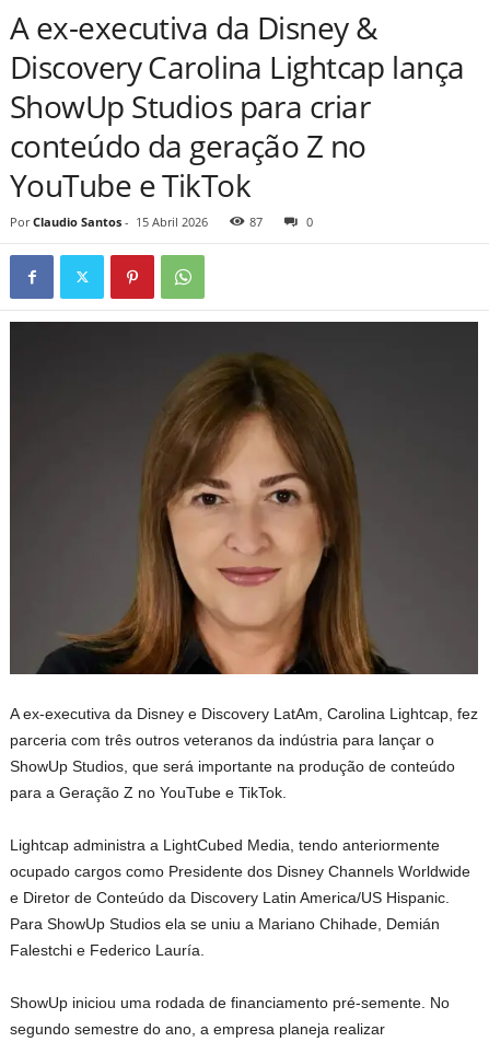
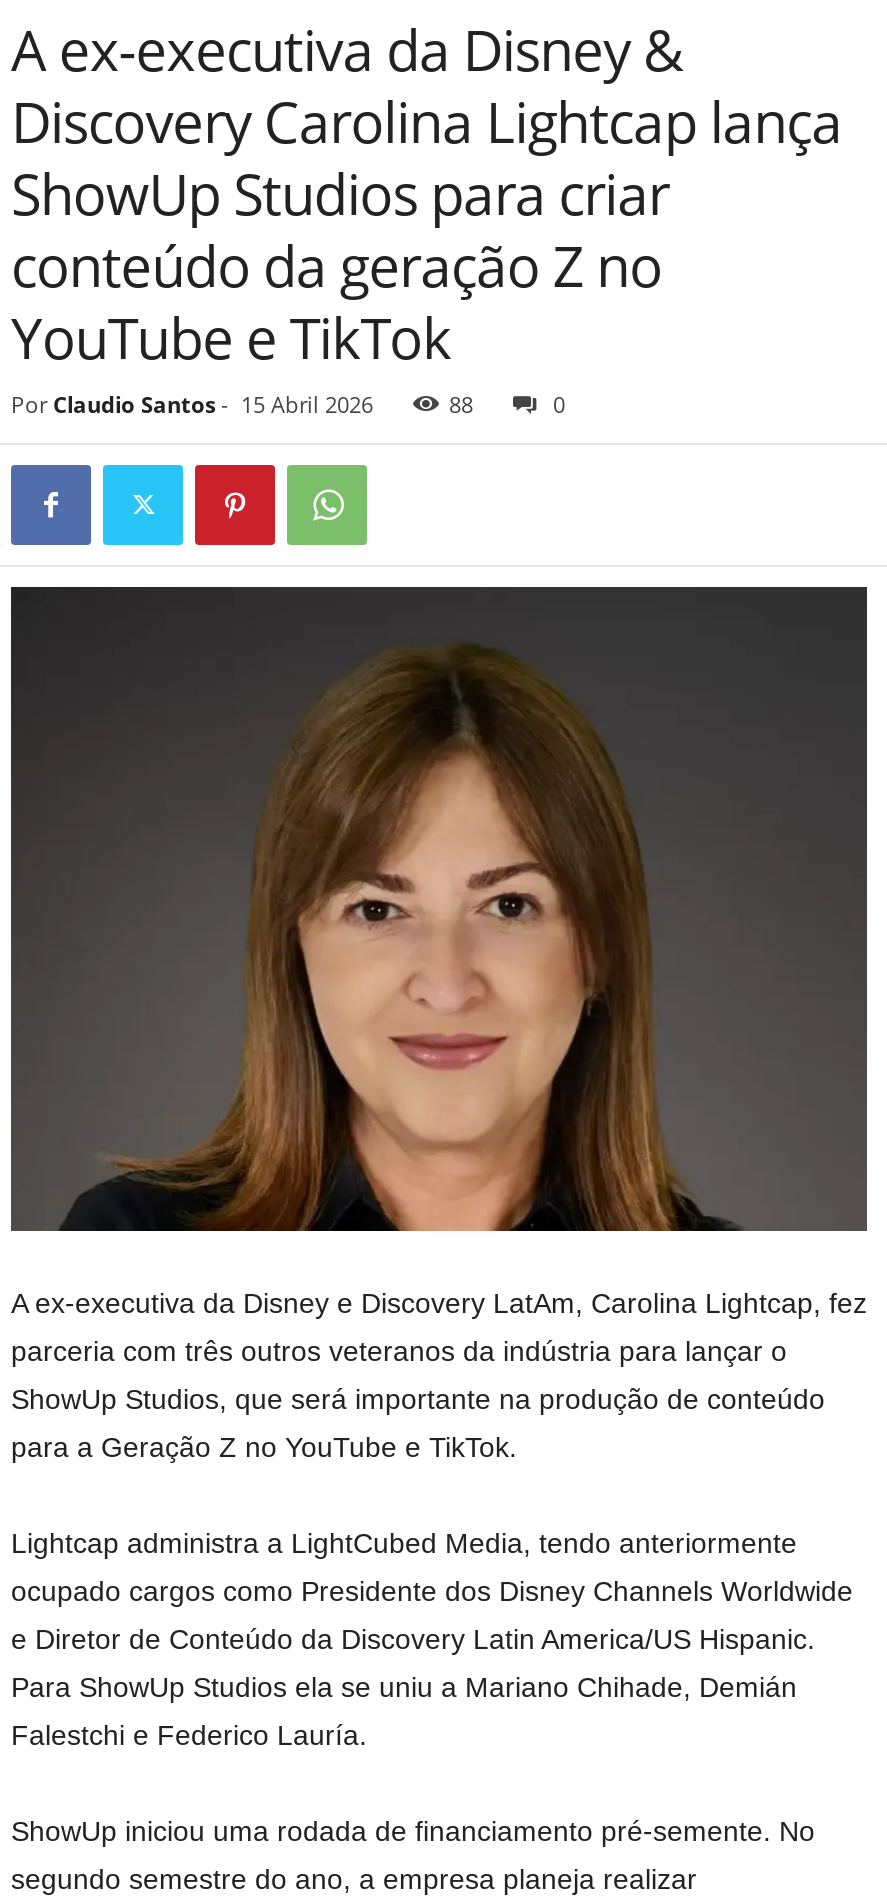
- 87
+ 88
